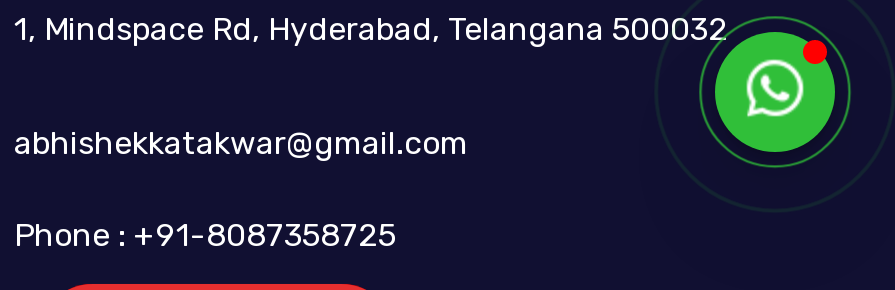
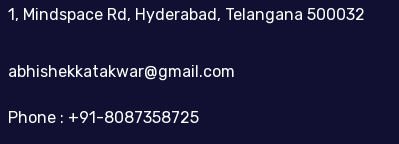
- [image]
